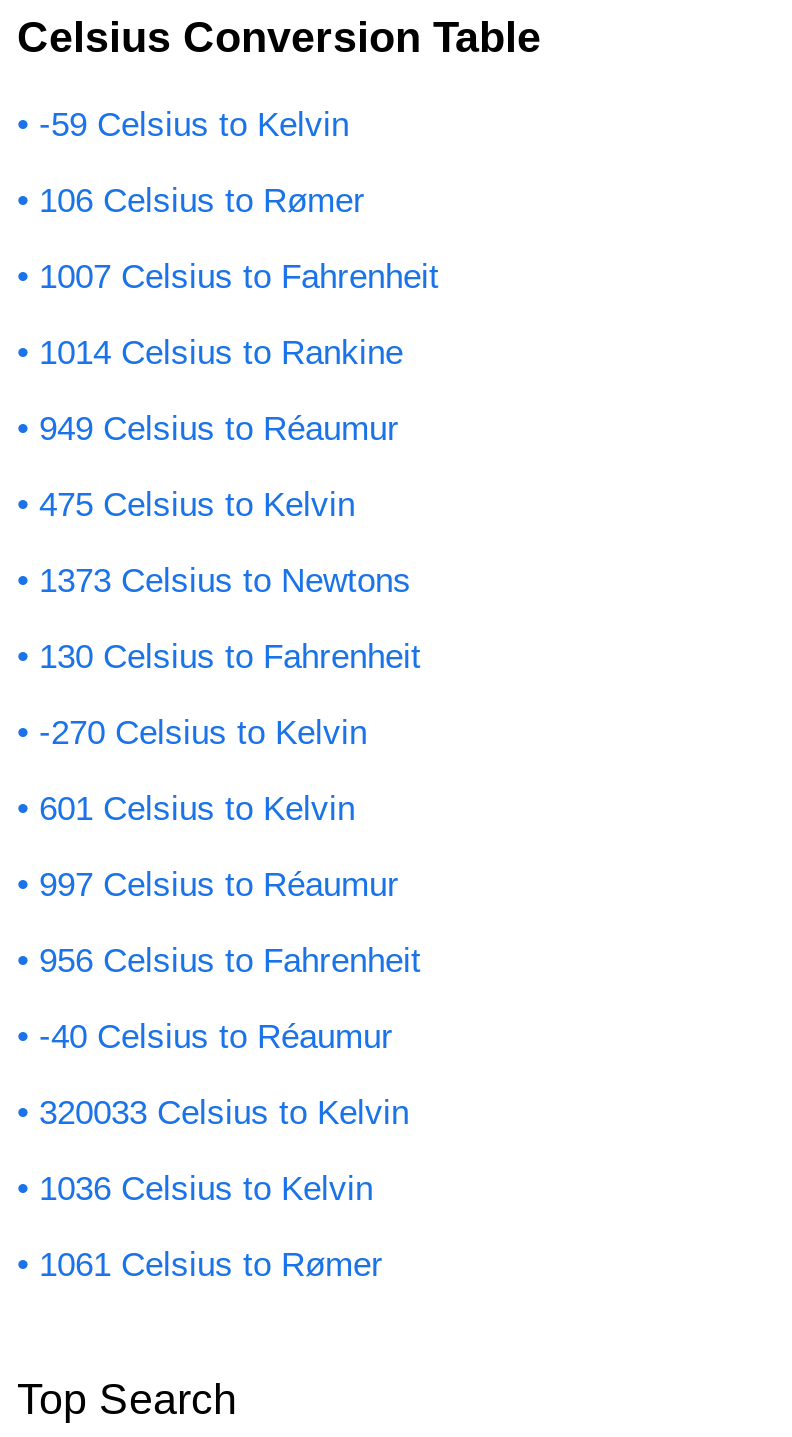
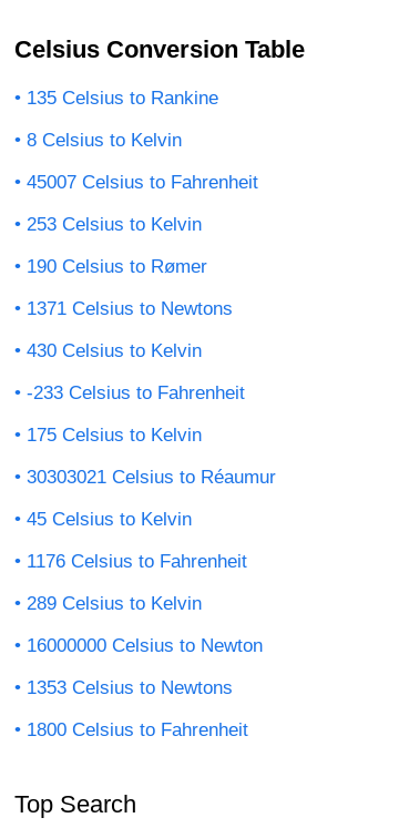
- -59 Celsius to Kelvin
+ 135 Celsius to Rankine

- 106 Celsius to Rømer
+ 8 Celsius to Kelvin

- 1007 Celsius to Fahrenheit
+ 45007 Celsius to Fahrenheit

- 1014 Celsius to Rankine
+ 253 Celsius to Kelvin

- 949 Celsius to Réaumur
+ 190 Celsius to Rømer

- 475 Celsius to Kelvin
+ 1371 Celsius to Newtons

- 1373 Celsius to Newtons
+ 430 Celsius to Kelvin

- 130 Celsius to Fahrenheit
+ -233 Celsius to Fahrenheit

- -270 Celsius to Kelvin
+ 175 Celsius to Kelvin

- 601 Celsius to Kelvin
+ 30303021 Celsius to Réaumur

- 997 Celsius to Réaumur
+ 45 Celsius to Kelvin

- 956 Celsius to Fahrenheit
+ 1176 Celsius to Fahrenheit

- -40 Celsius to Réaumur
+ 289 Celsius to Kelvin

- 320033 Celsius to Kelvin
+ 16000000 Celsius to Newton

- 1036 Celsius to Kelvin
+ 1353 Celsius to Newtons

- 1061 Celsius to Rømer
+ 1800 Celsius to Fahrenheit
